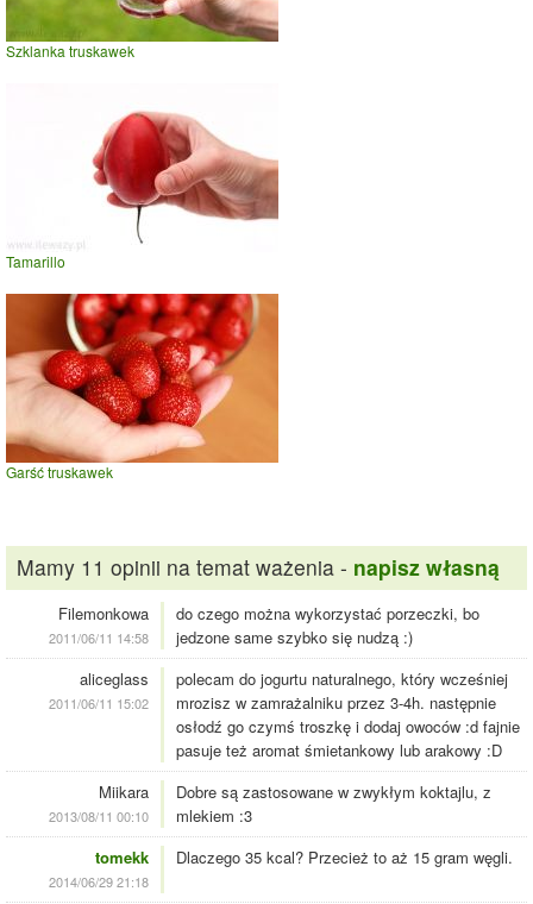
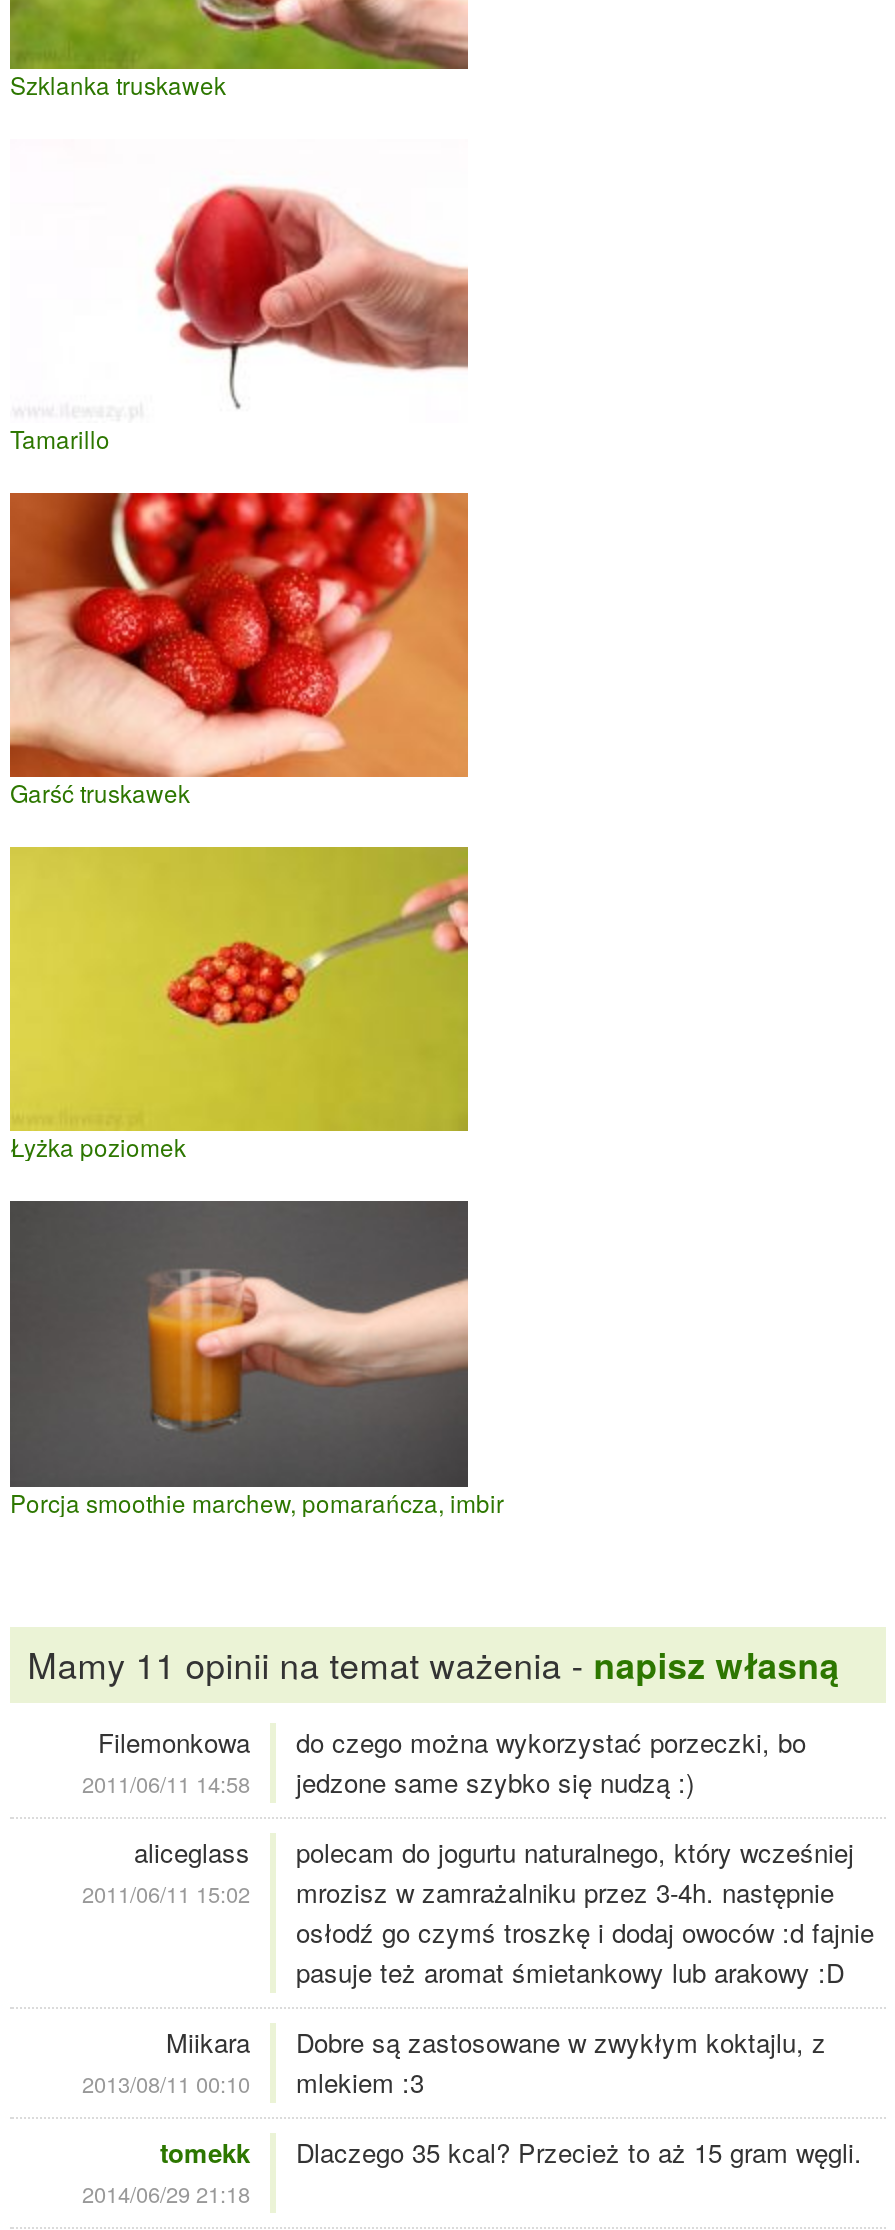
+ [image]
+ Łyżka poziomek

+ [image]
+ Porcja smoothie marchew, pomarańcza, imbir
